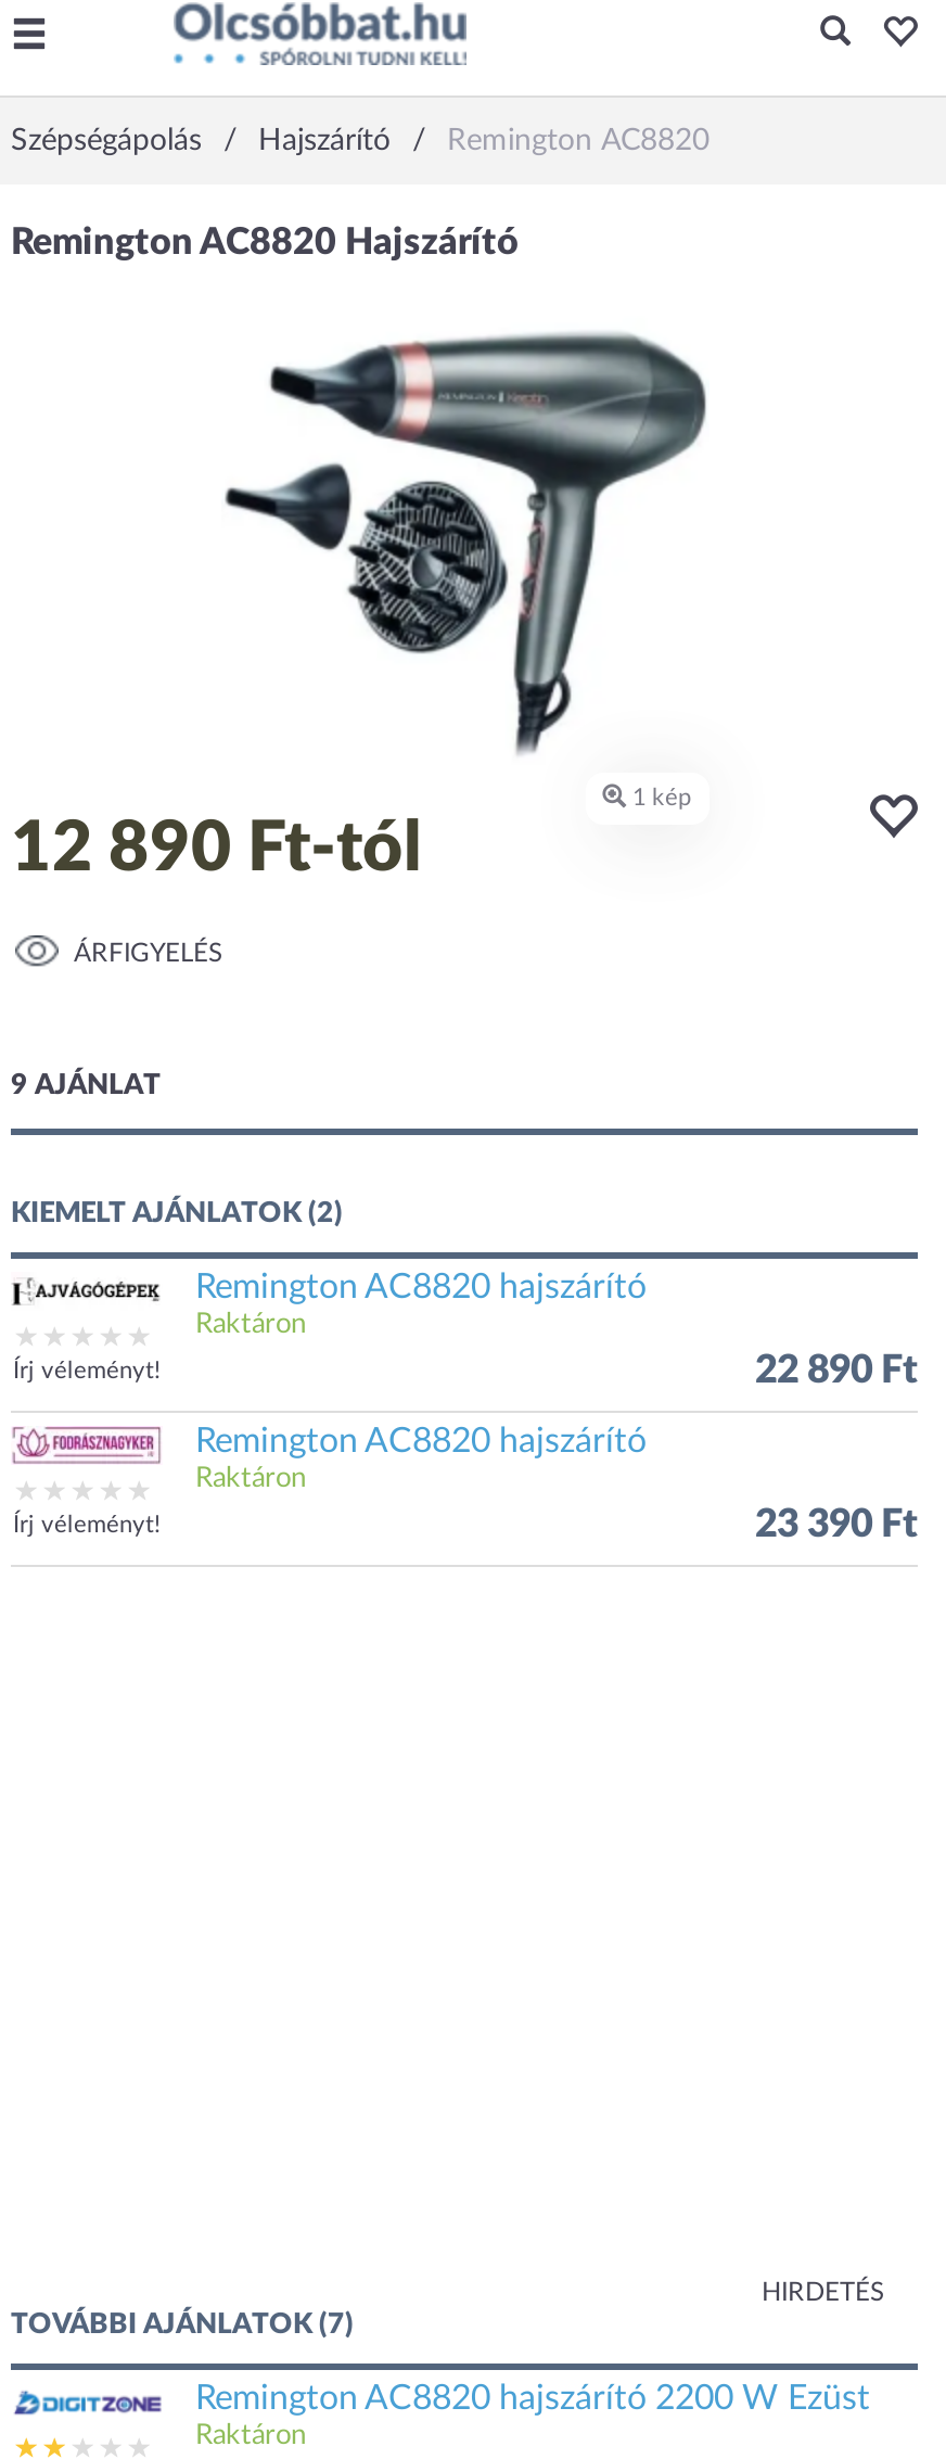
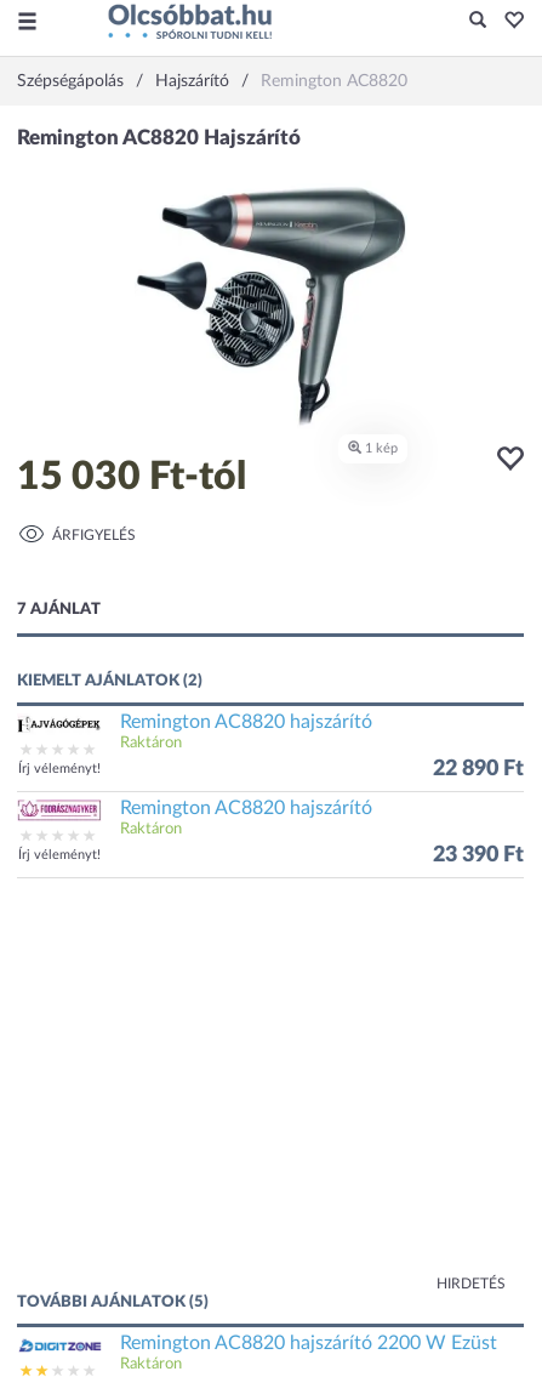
- 12 890 Ft-tól
+ 15 030 Ft-tól

- 9 AJÁNLAT
+ 7 AJÁNLAT

- TOVÁBBI AJÁNLATOK (7)
+ TOVÁBBI AJÁNLATOK (5)
